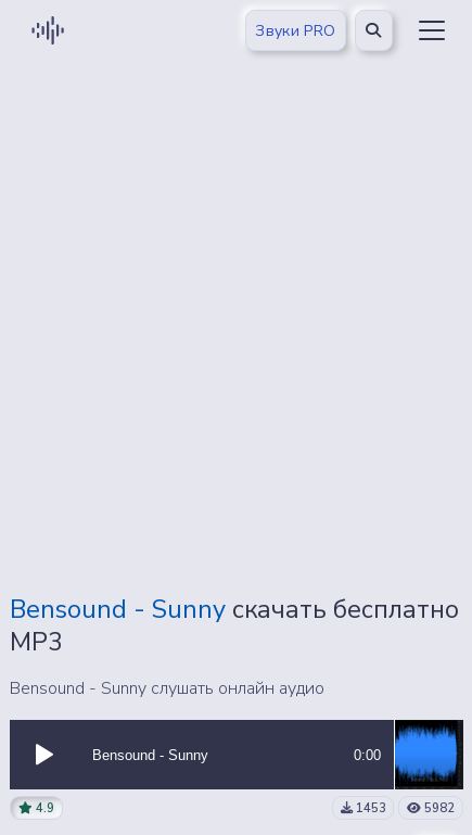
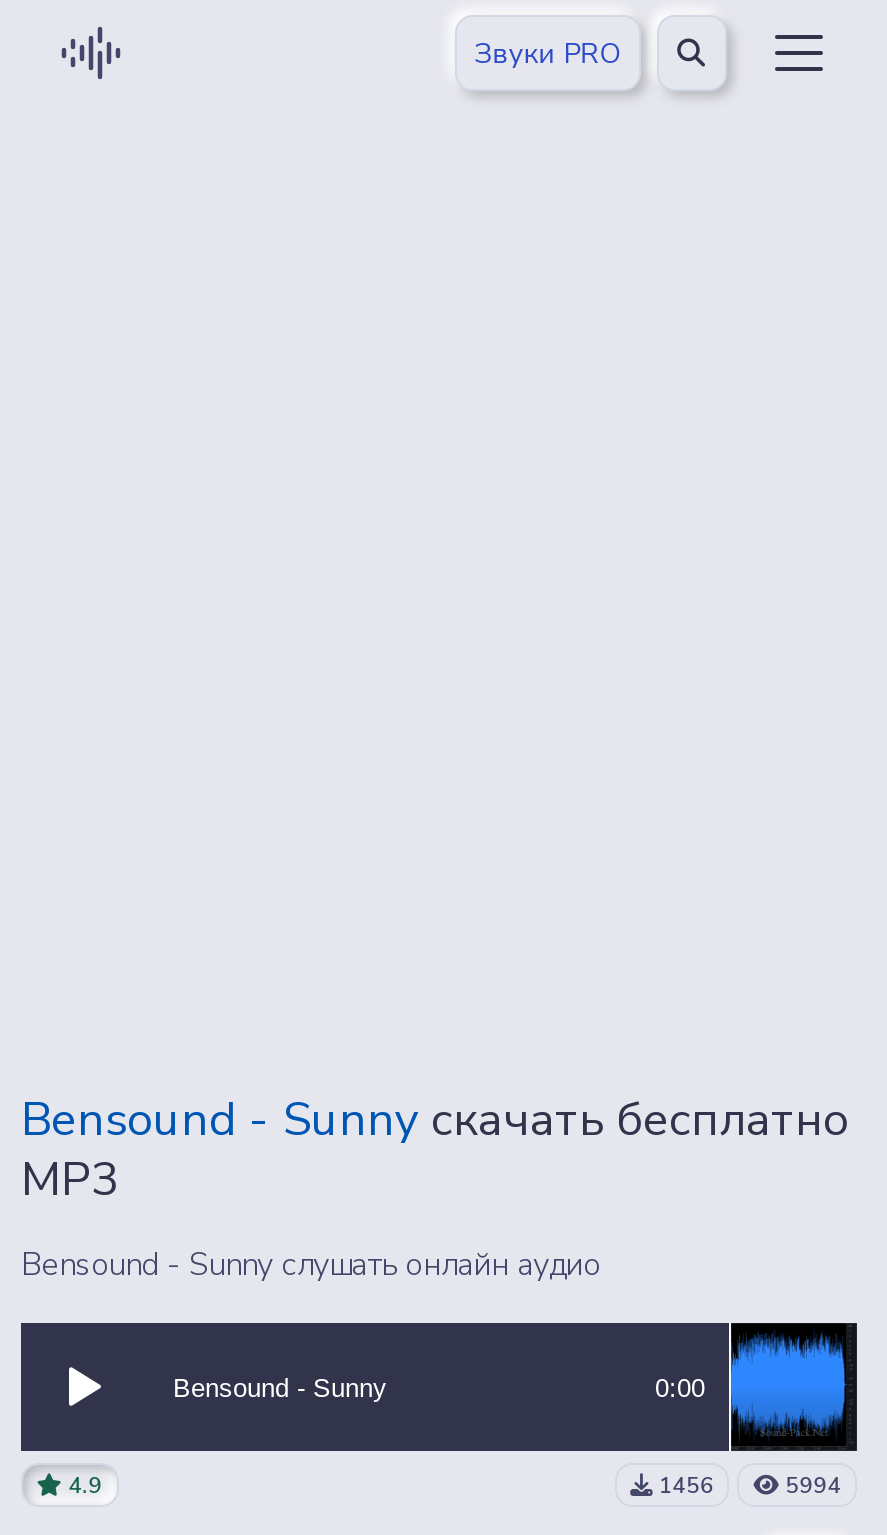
- 1453
+ 1456

- 5982
+ 5994
